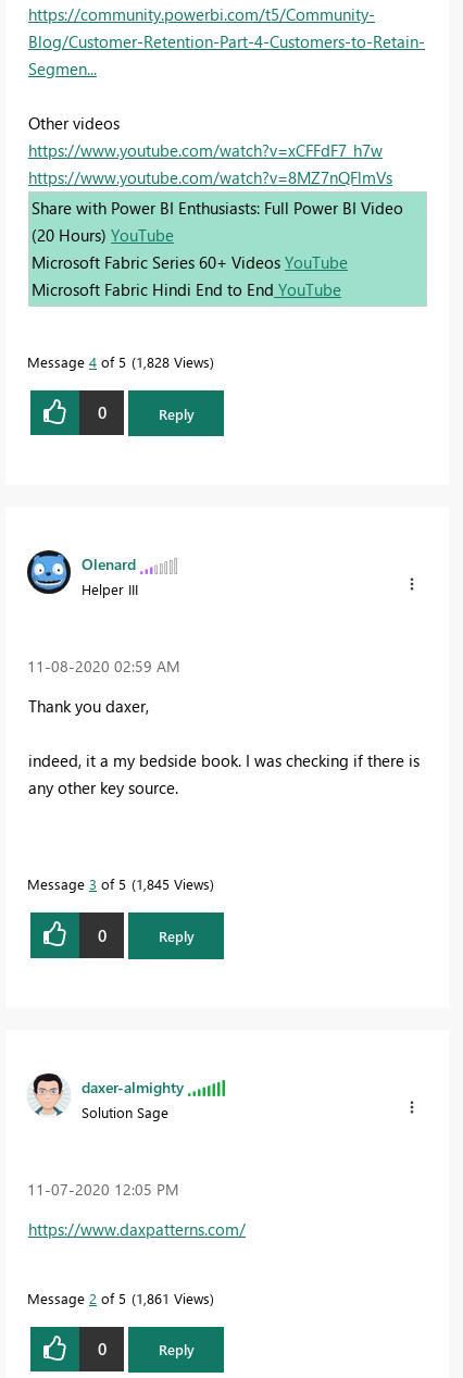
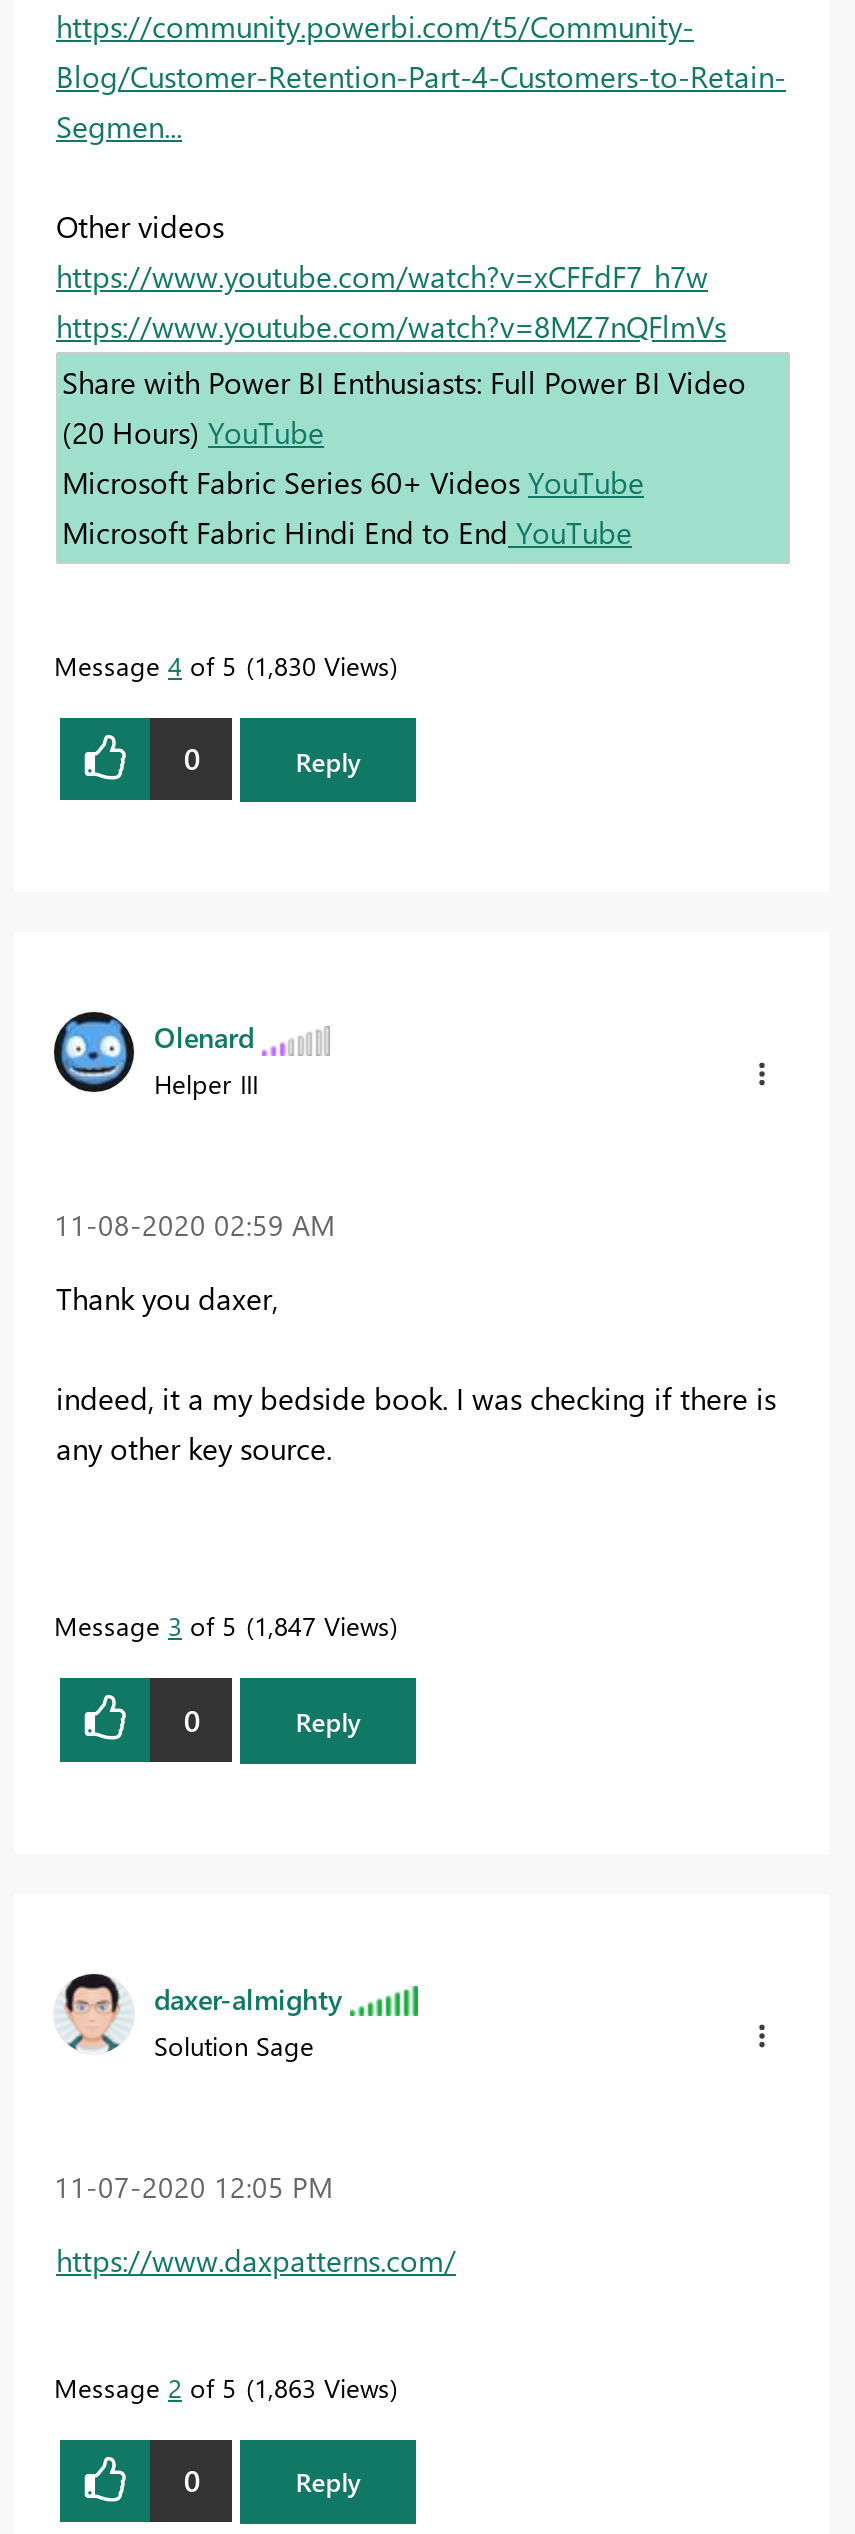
- Message 4 of 5 1,828 Views
+ Message 4 of 5 1,830 Views

- Message 3 of 5 1,845 Views
+ Message 3 of 5 1,847 Views

- Message 2 of 5 1,861 Views
+ Message 2 of 5 1,863 Views
